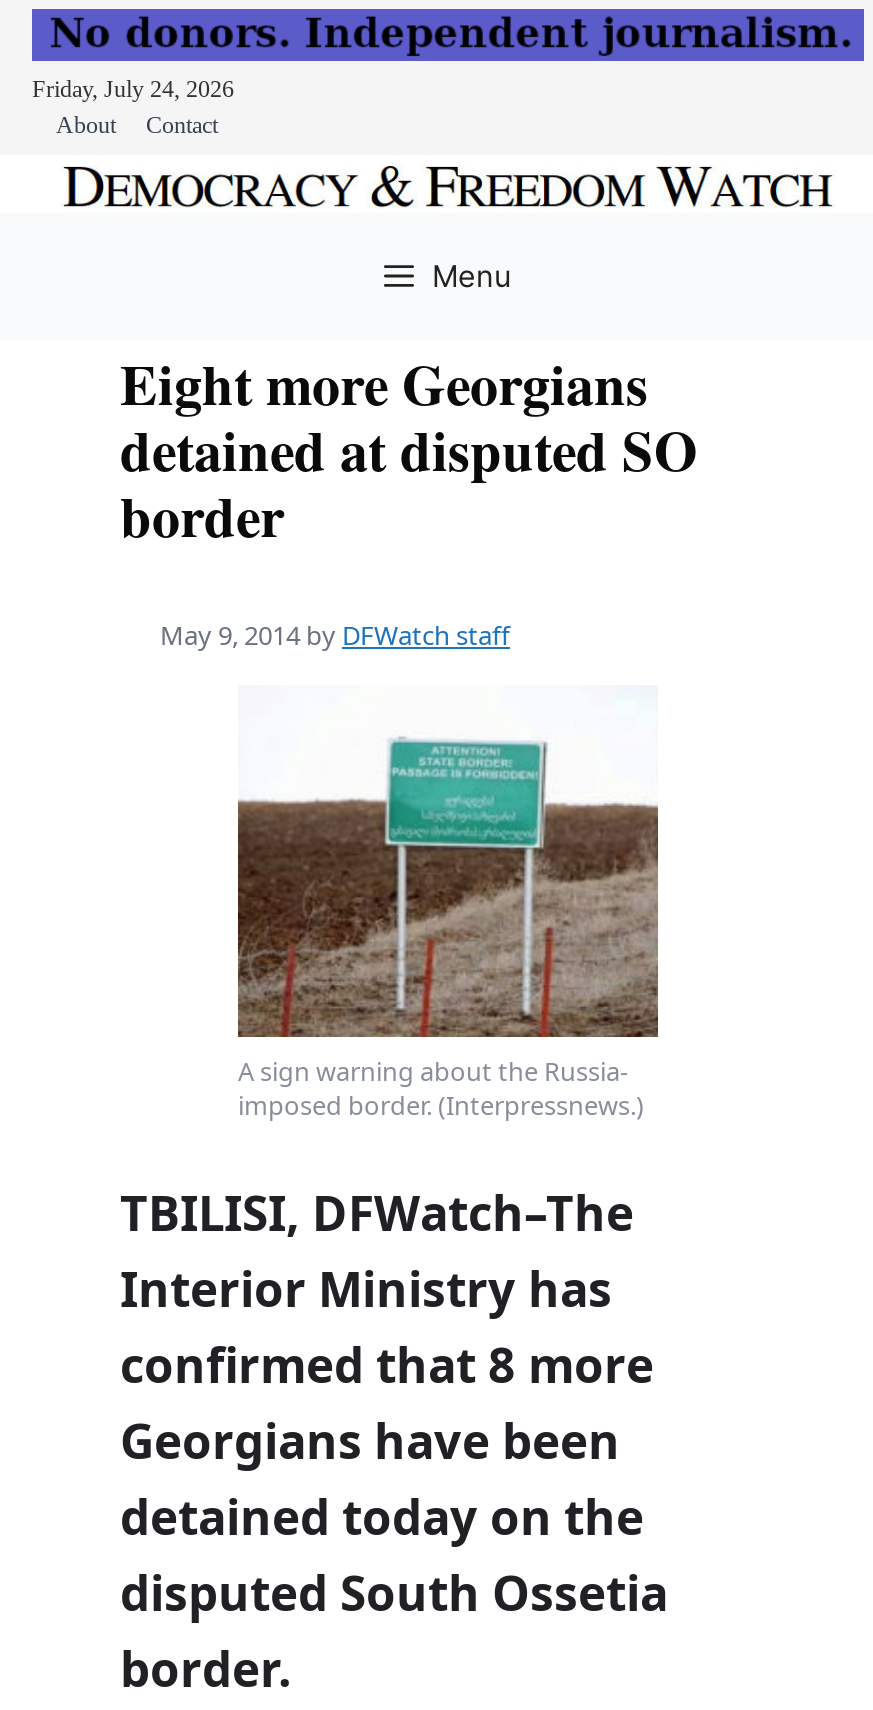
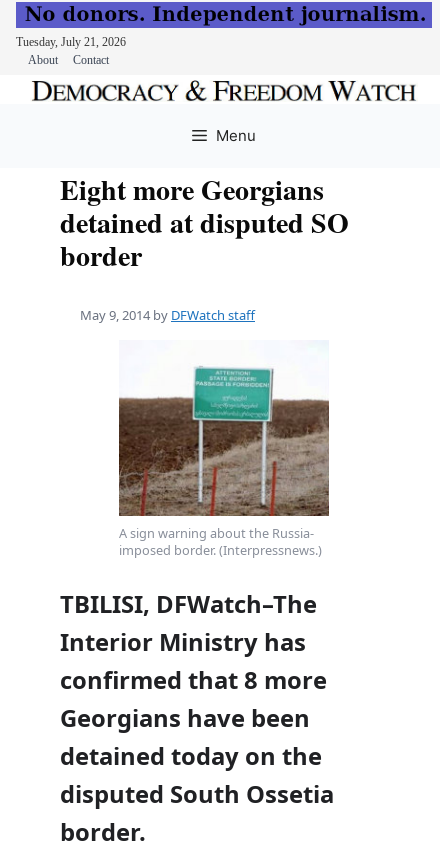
- Friday, July 24, 2026
+ Tuesday, July 21, 2026
